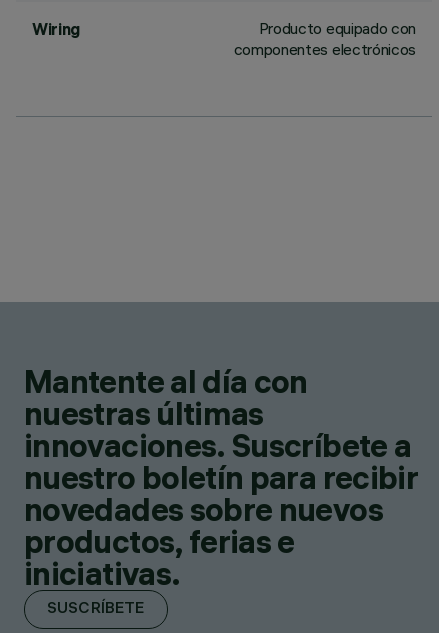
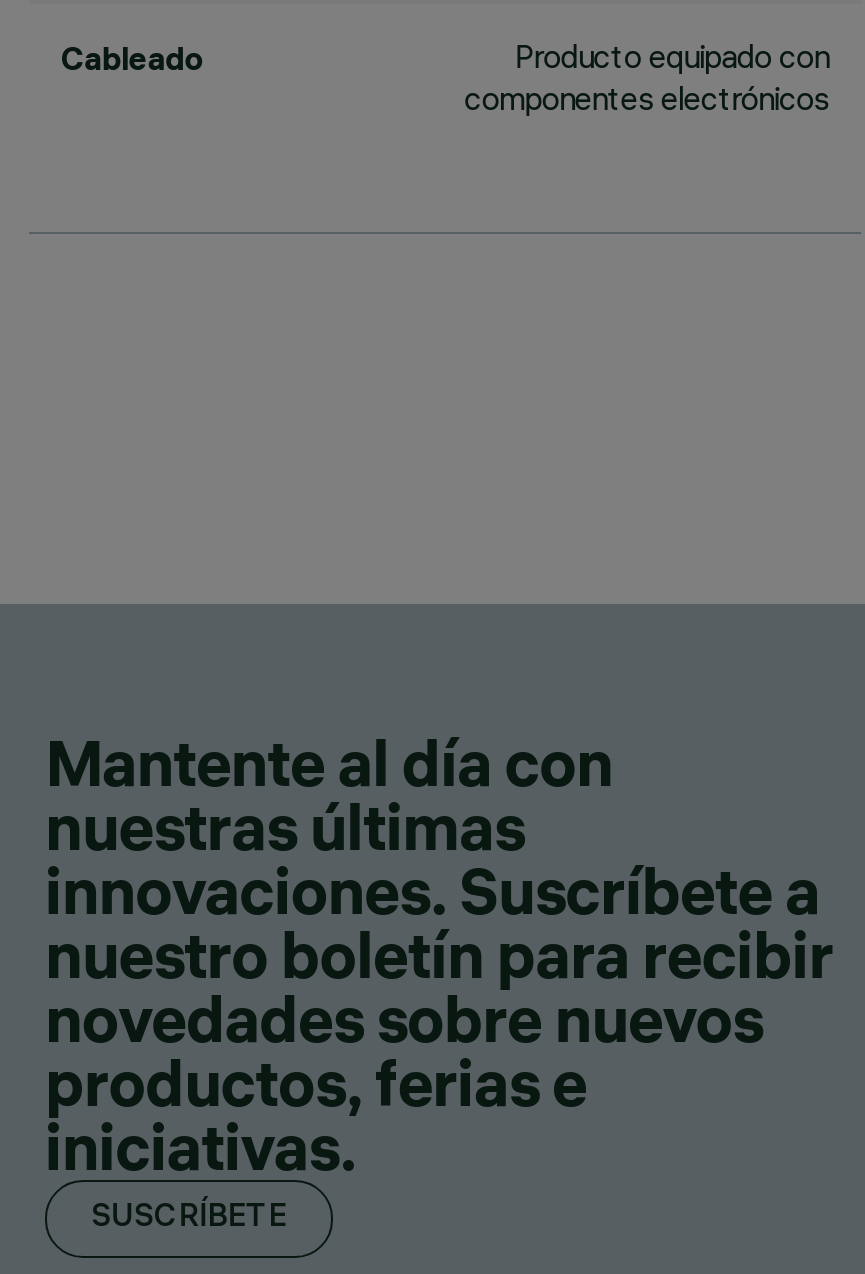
- Wiring
+ Cableado
